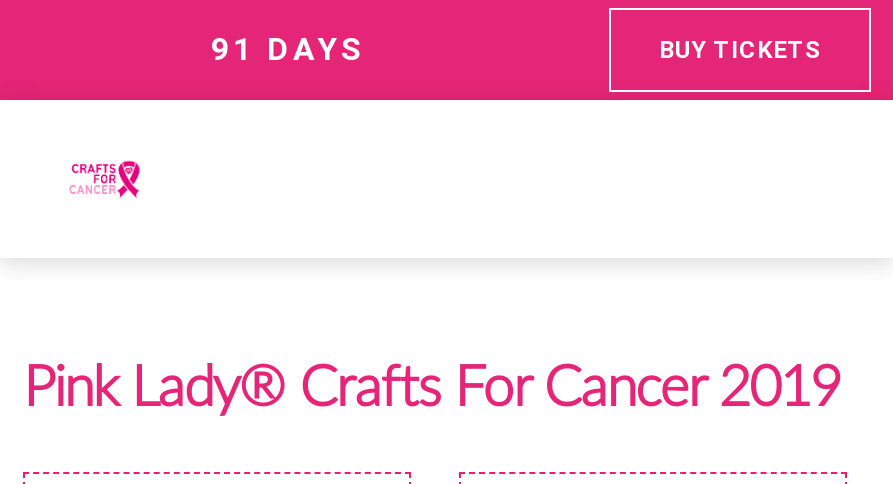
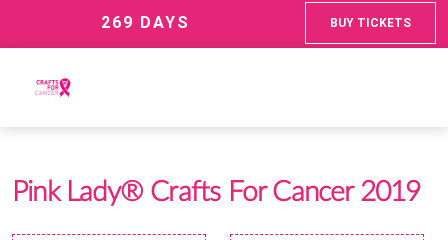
- 91 DAYS
+ 269 DAYS
